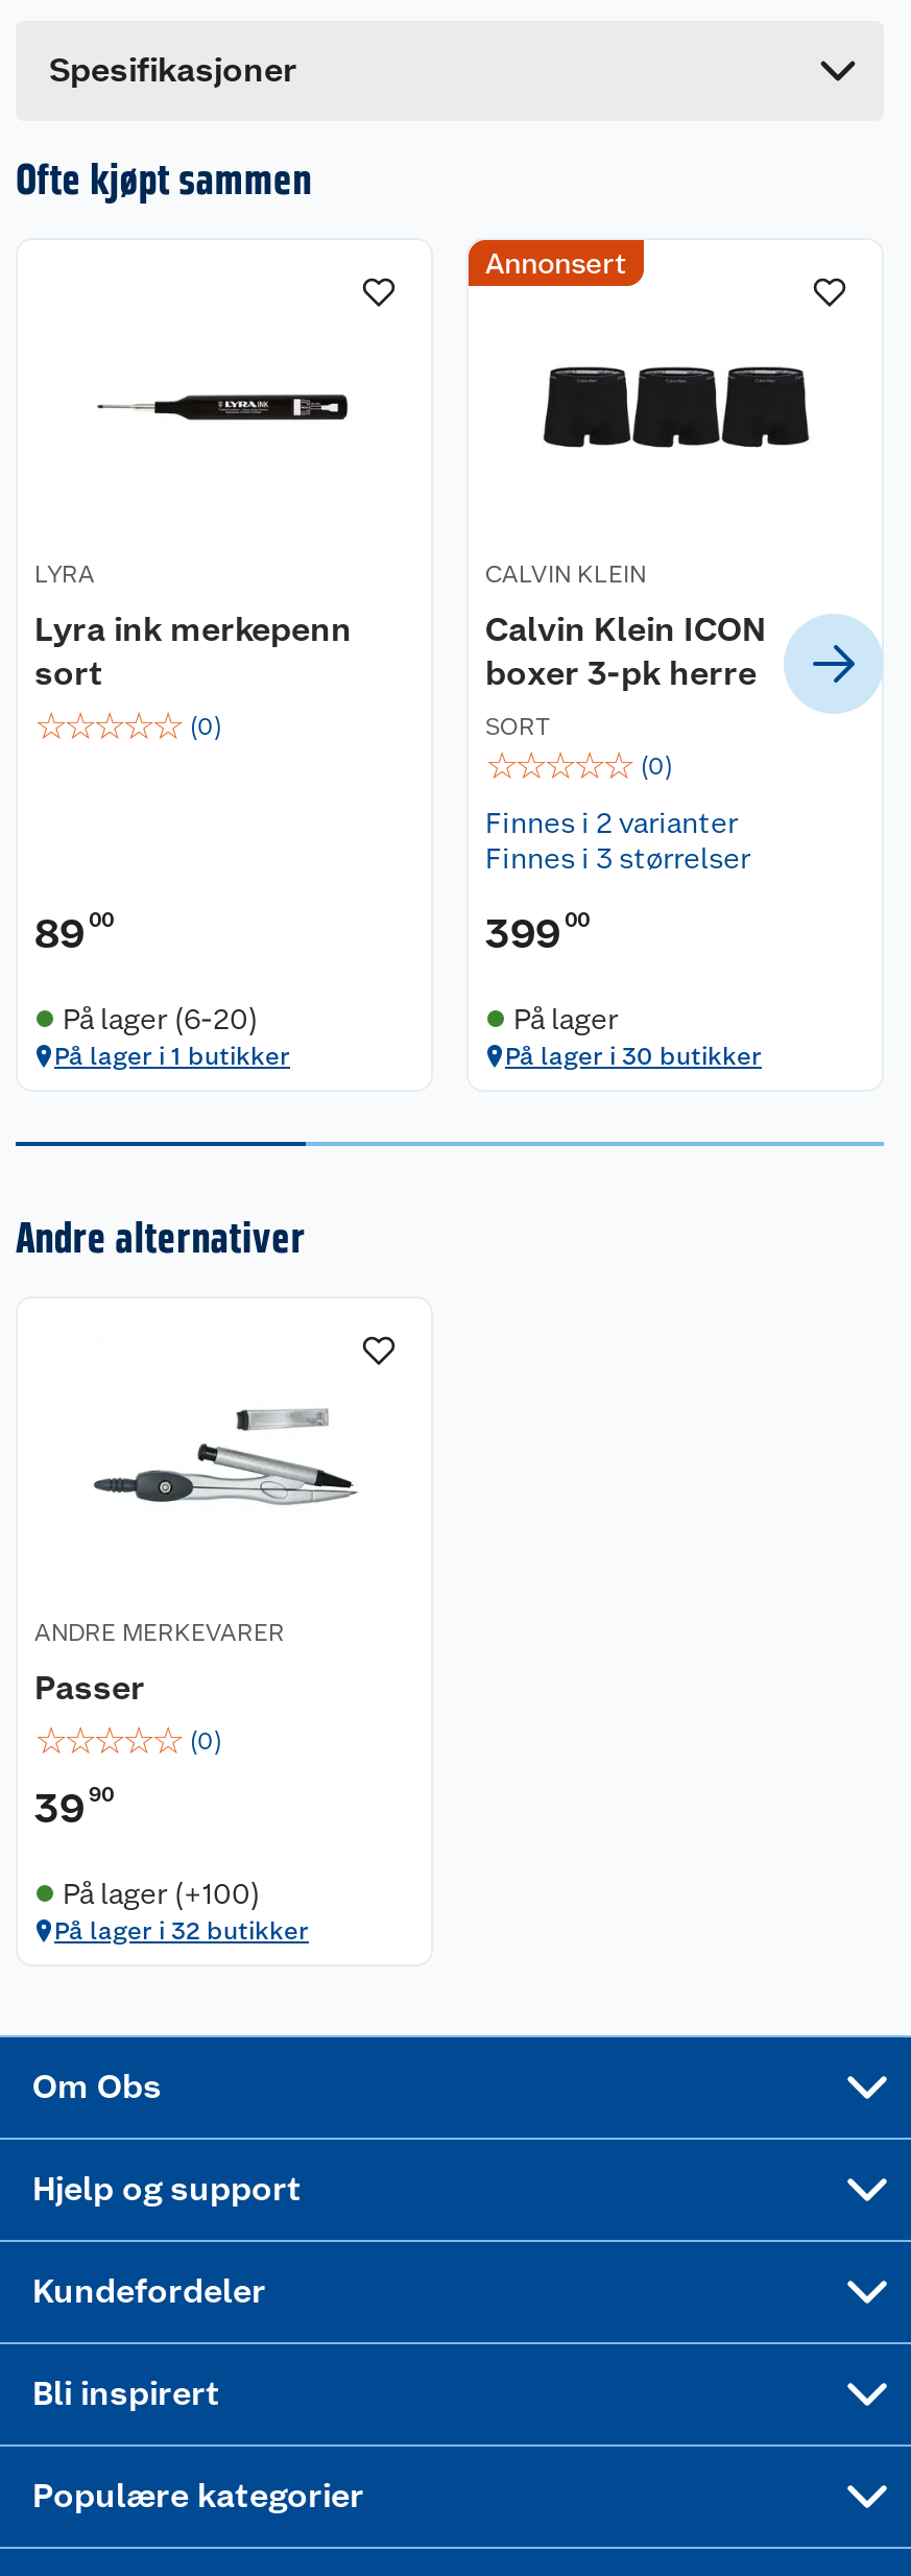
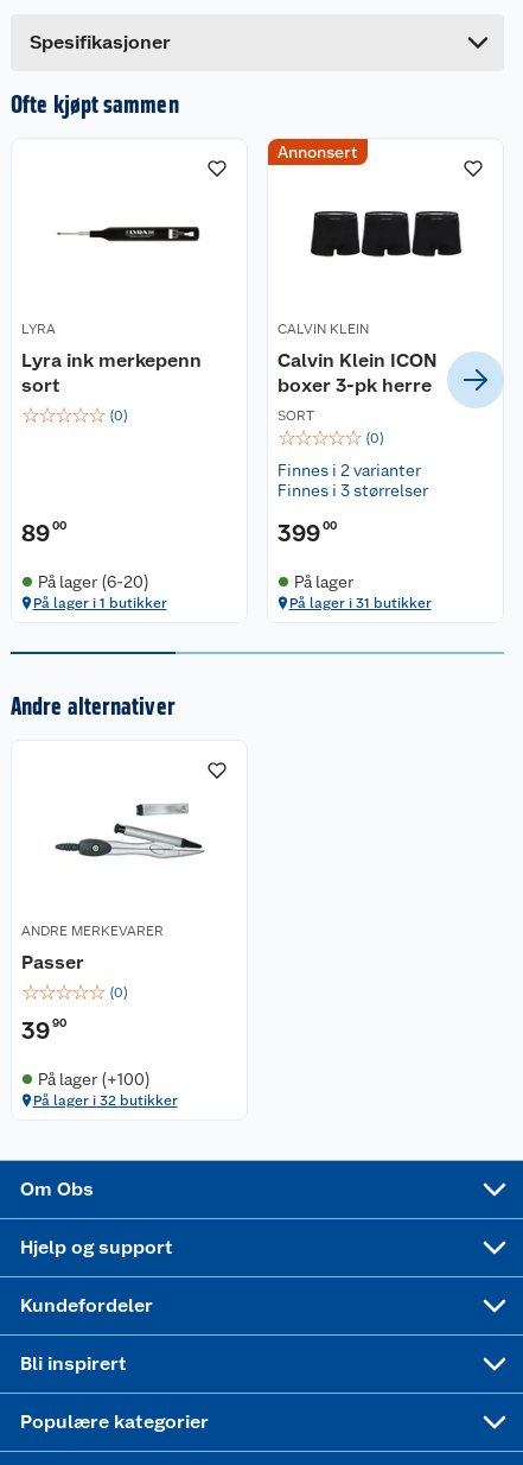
- På lager i 30 butikker
+ På lager i 31 butikker
